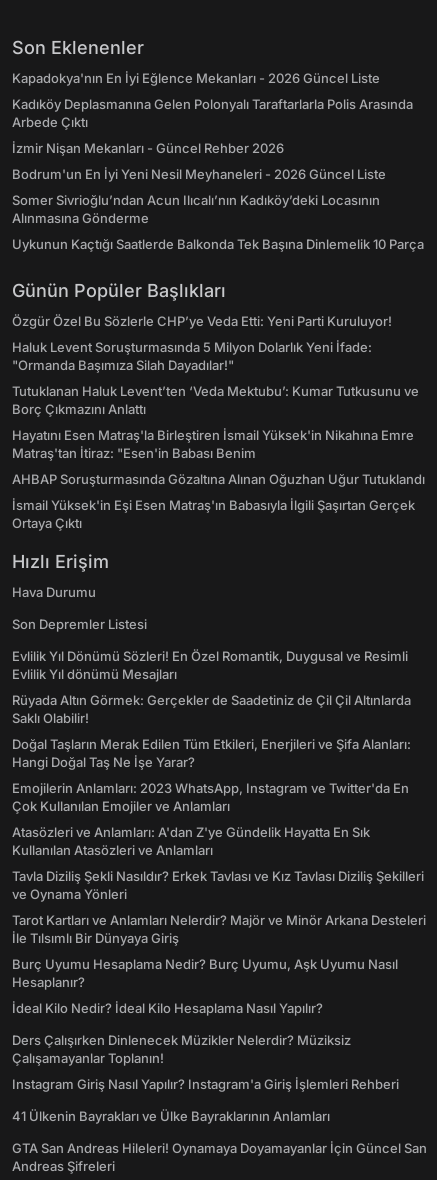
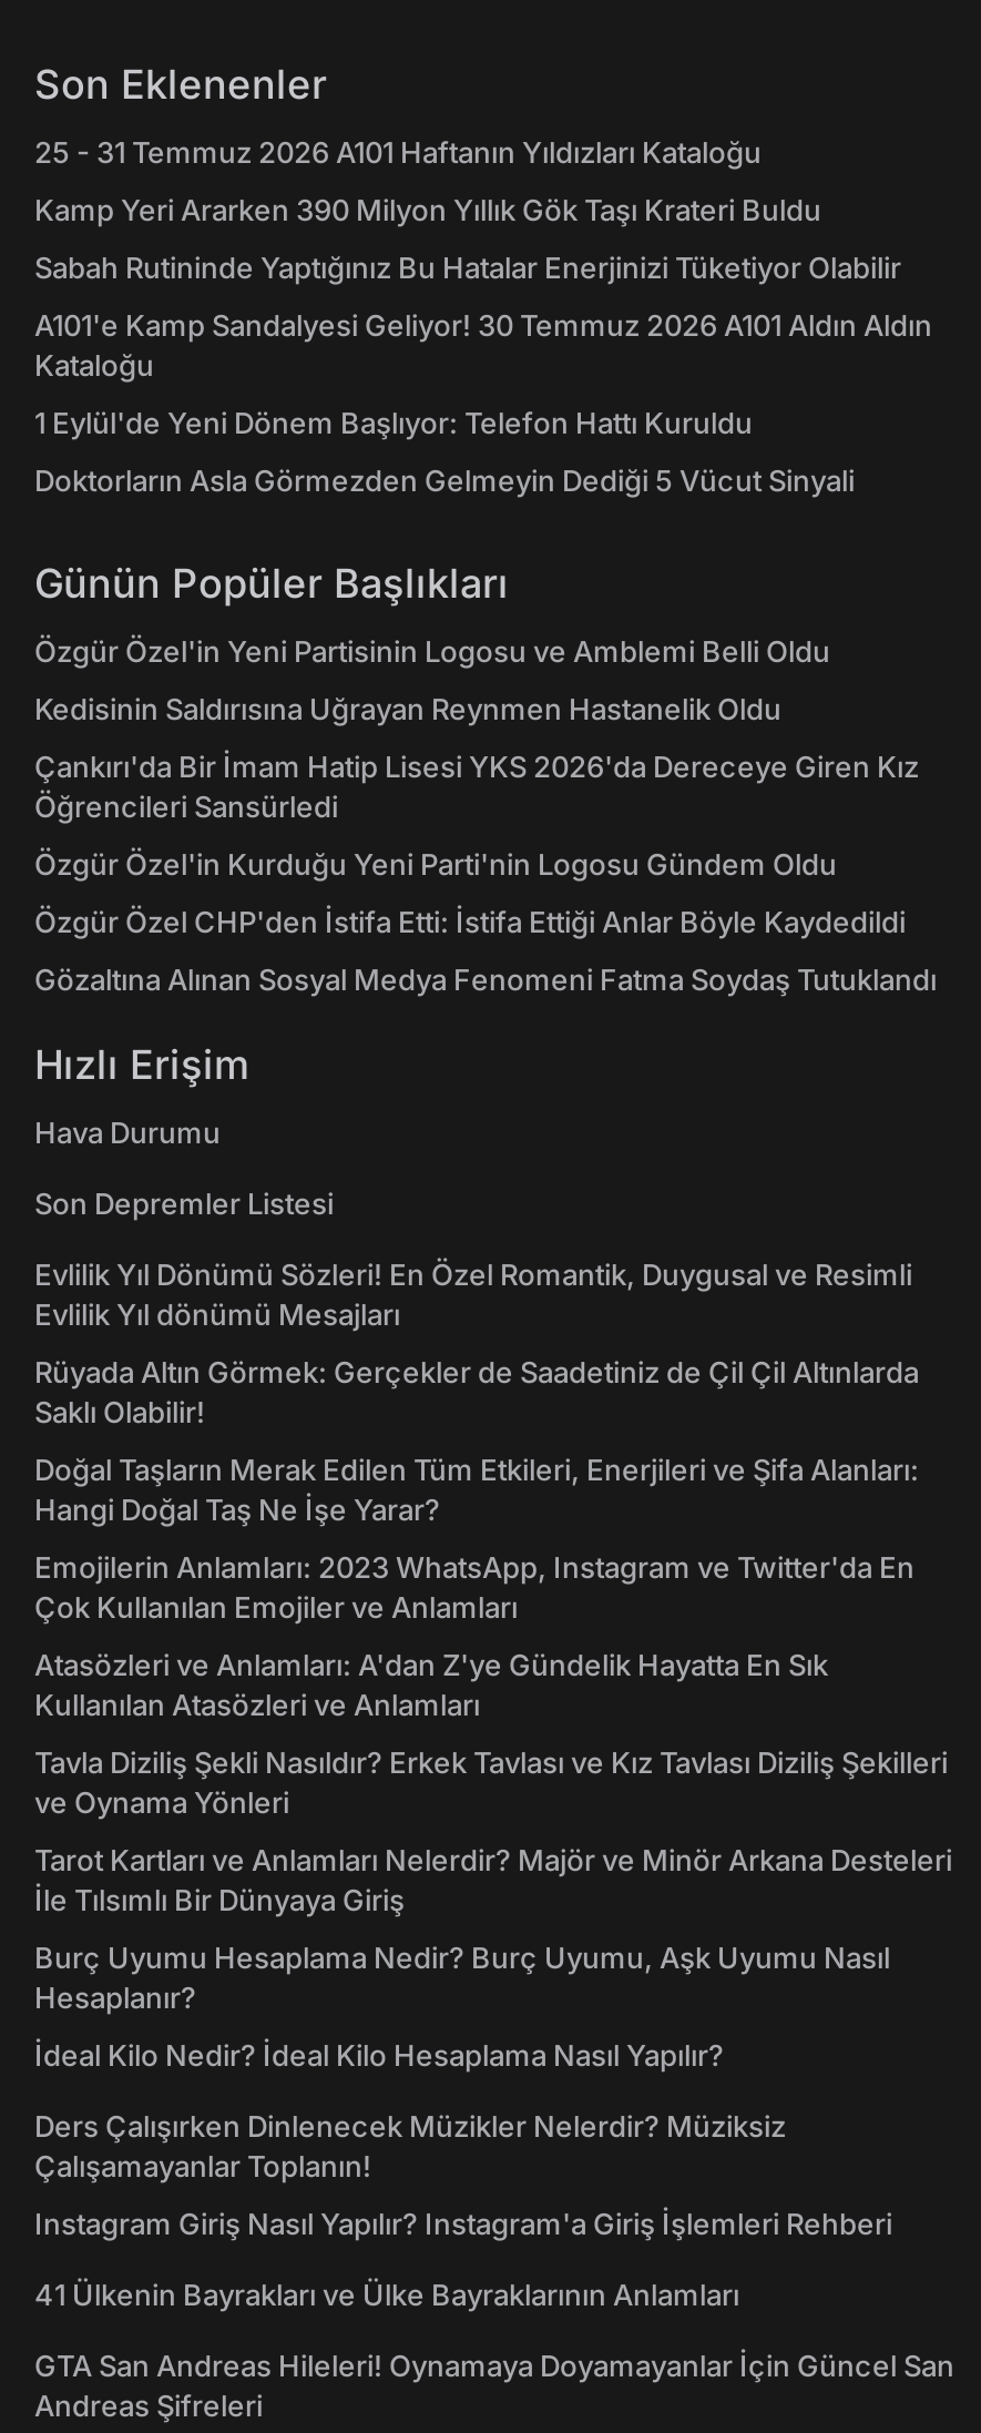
- Kapadokya'nın En İyi Eğlence Mekanları - 2026 Güncel Liste
+ 25 - 31 Temmuz 2026 A101 Haftanın Yıldızları Kataloğu

- Kadıköy Deplasmanına Gelen Polonyalı Taraftarlarla Polis Arasında
- Arbede Çıktı
+ Kamp Yeri Ararken 390 Milyon Yıllık Gök Taşı Krateri Buldu

- İzmir Nişan Mekanları - Güncel Rehber 2026
+ Sabah Rutininde Yaptığınız Bu Hatalar Enerjinizi Tüketiyor Olabilir

- Bodrum'un En İyi Yeni Nesil Meyhaneleri - 2026 Güncel Liste
+ A101'e Kamp Sandalyesi Geliyor! 30 Temmuz 2026 A101 Aldın Aldın
+ Kataloğu

- Somer Sivrioğlu’ndan Acun Ilıcalı’nın Kadıköy’deki Locasının
- Alınmasına Gönderme
+ 1 Eylül'de Yeni Dönem Başlıyor: Telefon Hattı Kuruldu

- Uykunun Kaçtığı Saatlerde Balkonda Tek Başına Dinlemelik 10 Parça
+ Doktorların Asla Görmezden Gelmeyin Dediği 5 Vücut Sinyali

- Özgür Özel Bu Sözlerle CHP’ye Veda Etti: Yeni Parti Kuruluyor!
+ Özgür Özel'in Yeni Partisinin Logosu ve Amblemi Belli Oldu

- Haluk Levent Soruşturmasında 5 Milyon Dolarlık Yeni İfade:
- "Ormanda Başımıza Silah Dayadılar!"
+ Kedisinin Saldırısına Uğrayan Reynmen Hastanelik Oldu

- Tutuklanan Haluk Levent’ten ‘Veda Mektubu’: Kumar Tutkusunu ve
- Borç Çıkmazını Anlattı
+ Çankırı'da Bir İmam Hatip Lisesi YKS 2026'da Dereceye Giren Kız
+ Öğrencileri Sansürledi

- Hayatını Esen Matraş'la Birleştiren İsmail Yüksek'in Nikahına Emre
- Matraş'tan İtiraz: "Esen'in Babası Benim
+ Özgür Özel'in Kurduğu Yeni Parti'nin Logosu Gündem Oldu

- AHBAP Soruşturmasında Gözaltına Alınan Oğuzhan Uğur Tutuklandı
+ Özgür Özel CHP'den İstifa Etti: İstifa Ettiği Anlar Böyle Kaydedildi

- İsmail Yüksek'in Eşi Esen Matraş'ın Babasıyla İlgili Şaşırtan Gerçek
- Ortaya Çıktı
+ Gözaltına Alınan Sosyal Medya Fenomeni Fatma Soydaş Tutuklandı
